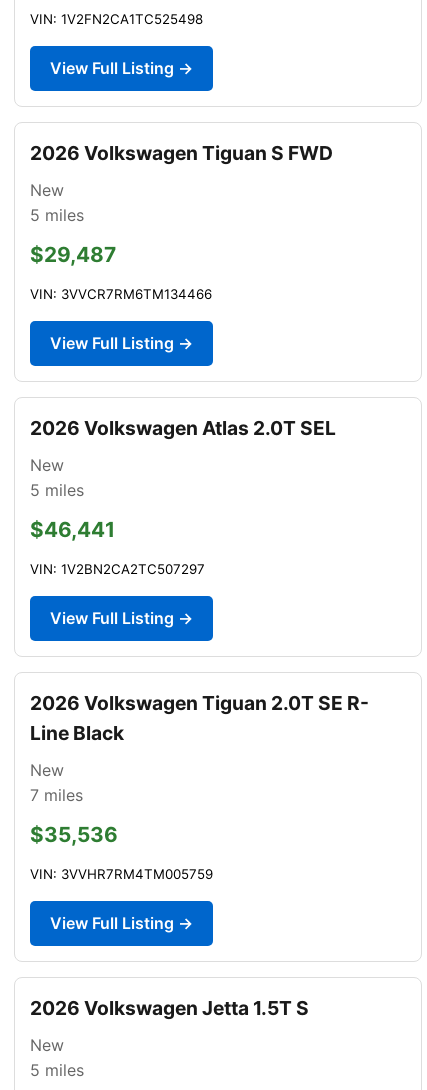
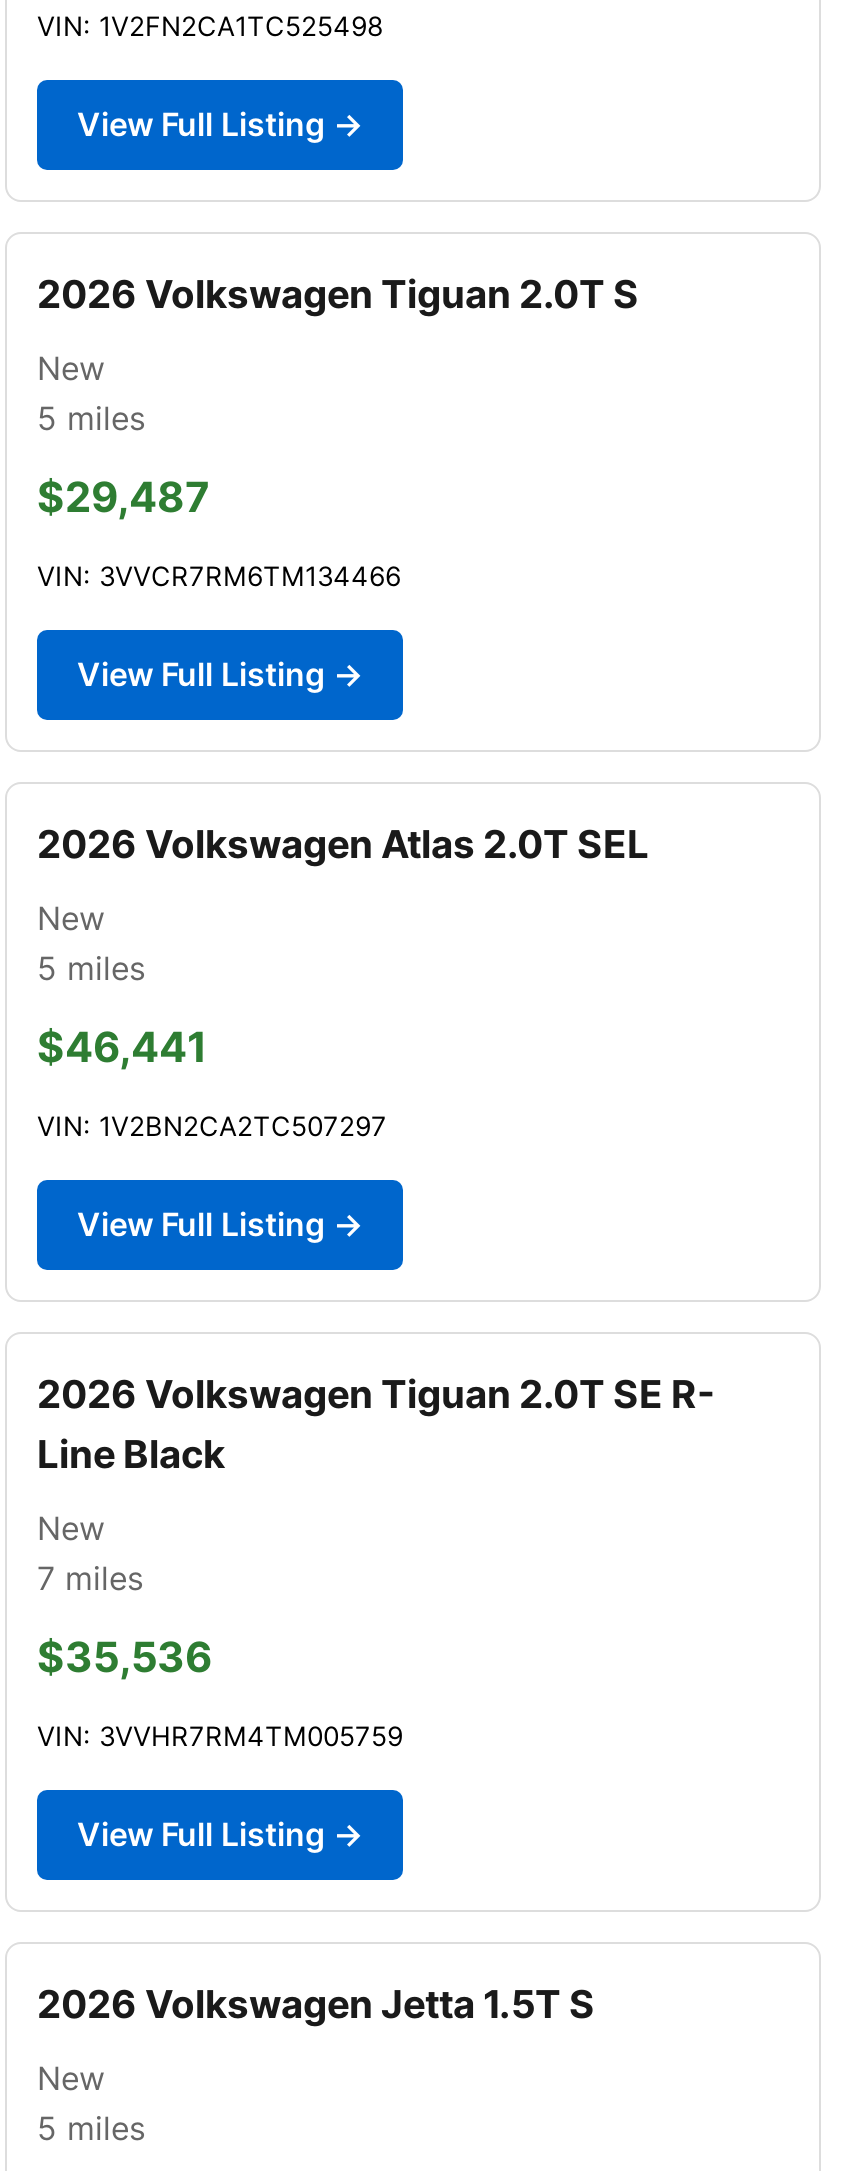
- 2026 Volkswagen Tiguan S FWD
+ 2026 Volkswagen Tiguan 2.0T S
